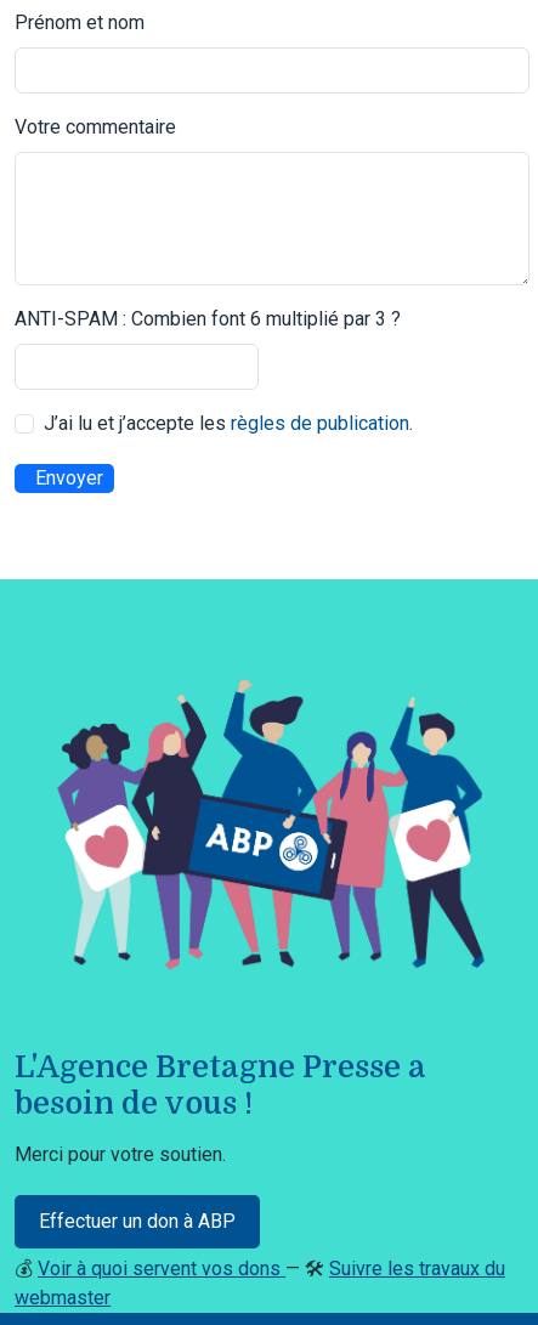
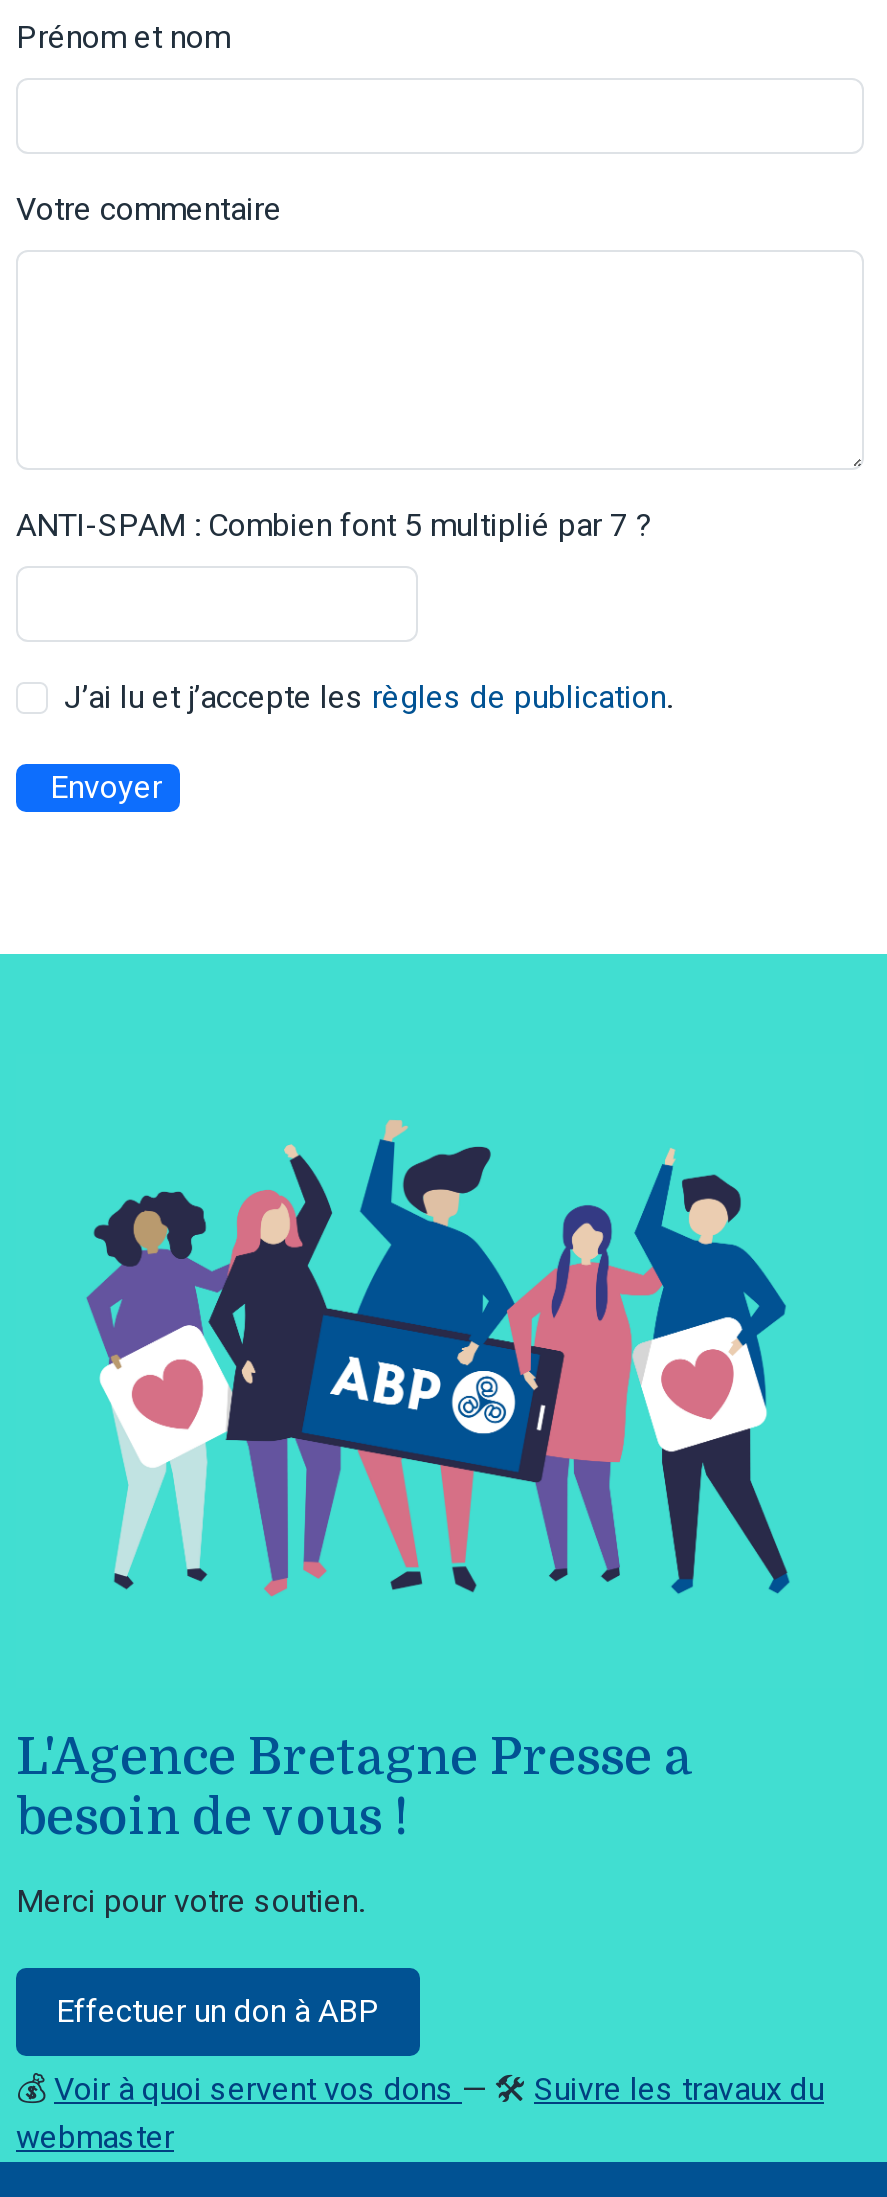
- ANTI-SPAM : Combien font 6 multiplié par 3 ?
+ ANTI-SPAM : Combien font 5 multiplié par 7 ?
